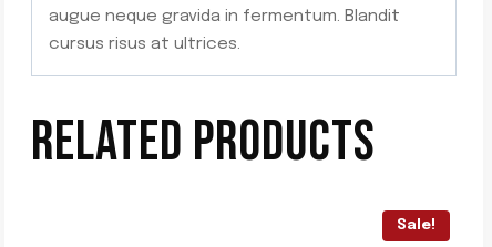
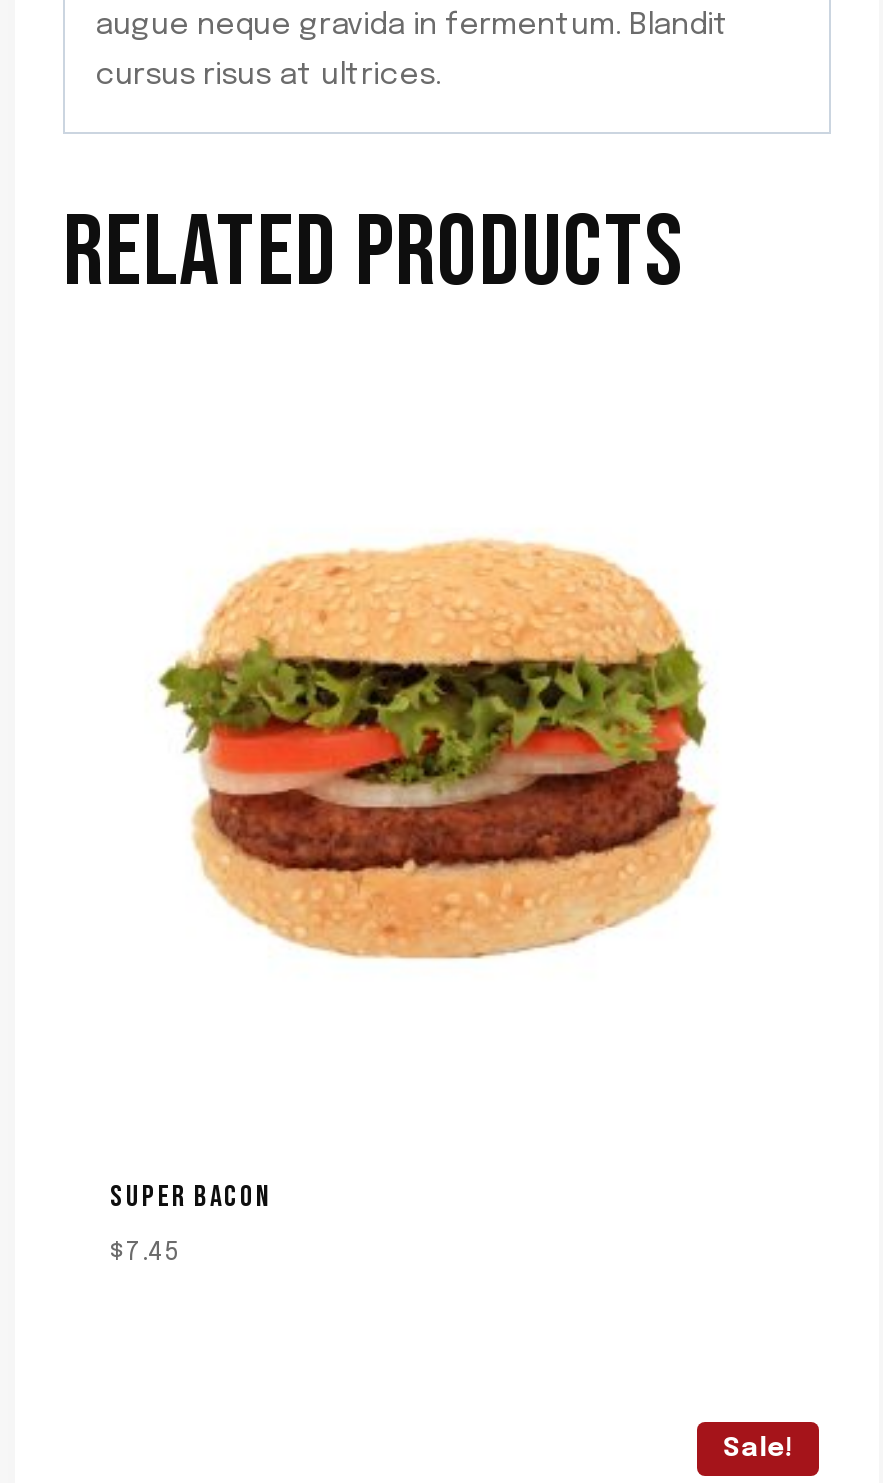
+ SUPER BACON
+ $7.45

+ [image]
